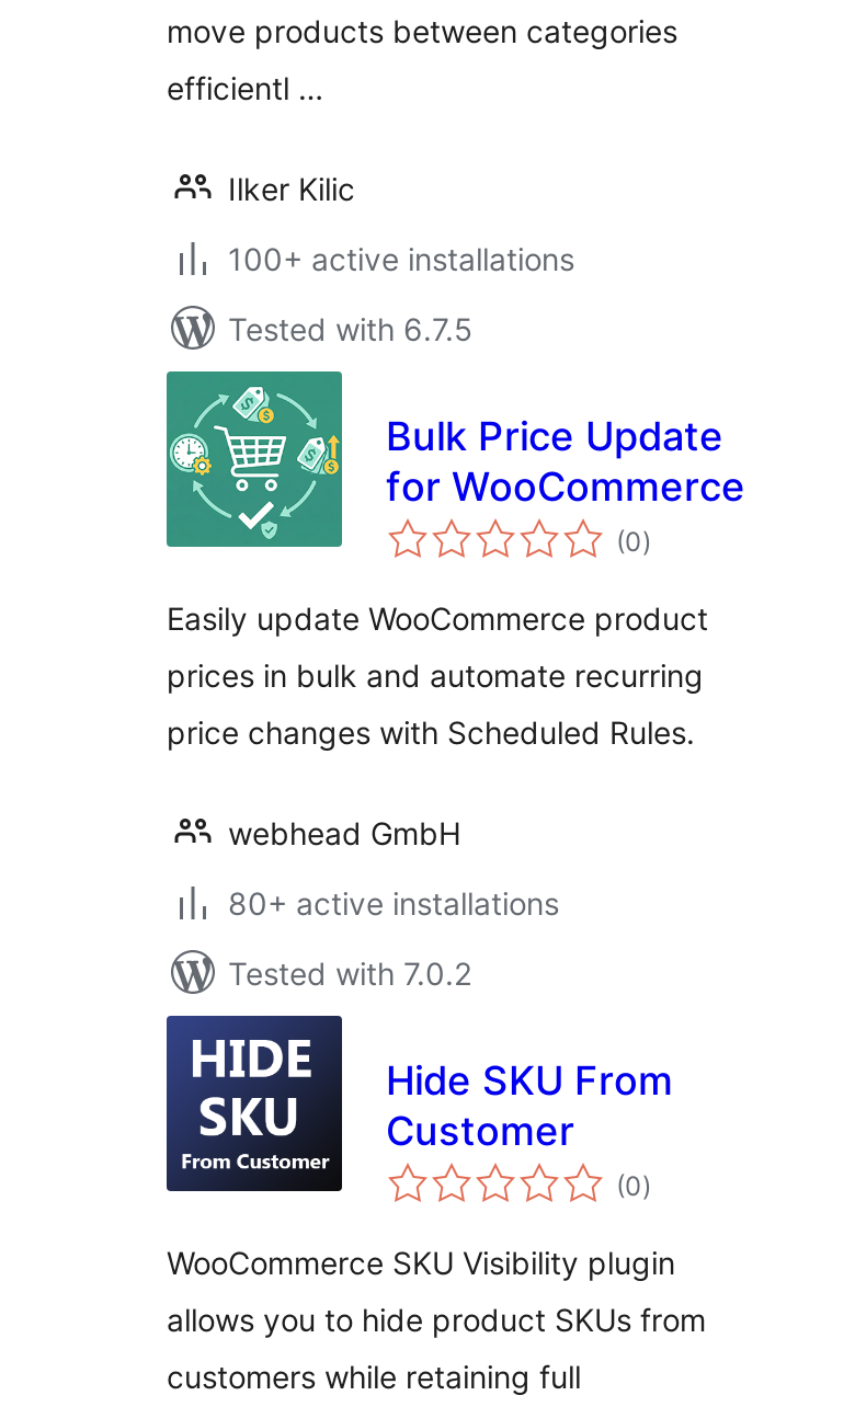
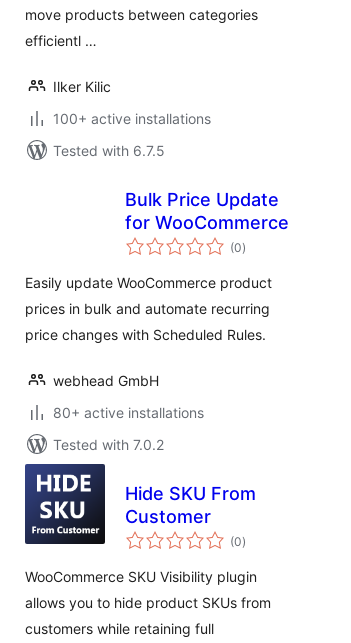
- [image]
